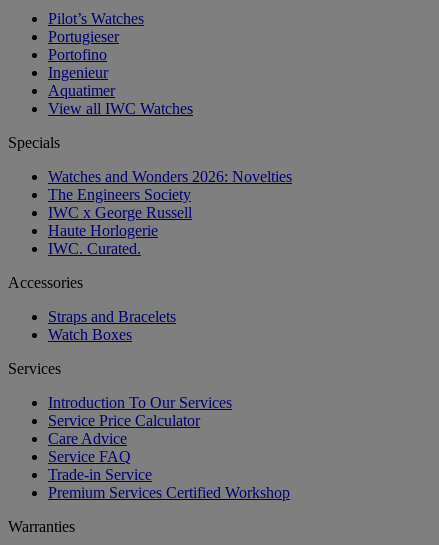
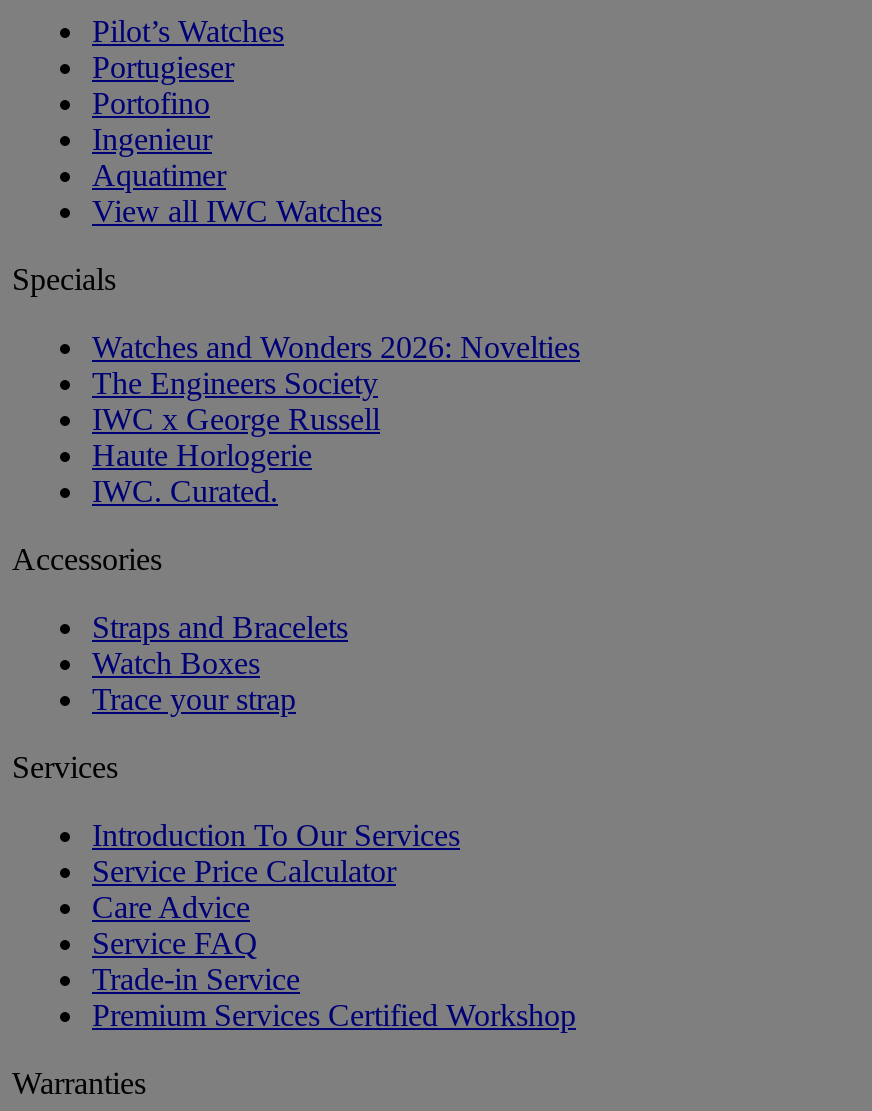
+ Trace your strap
